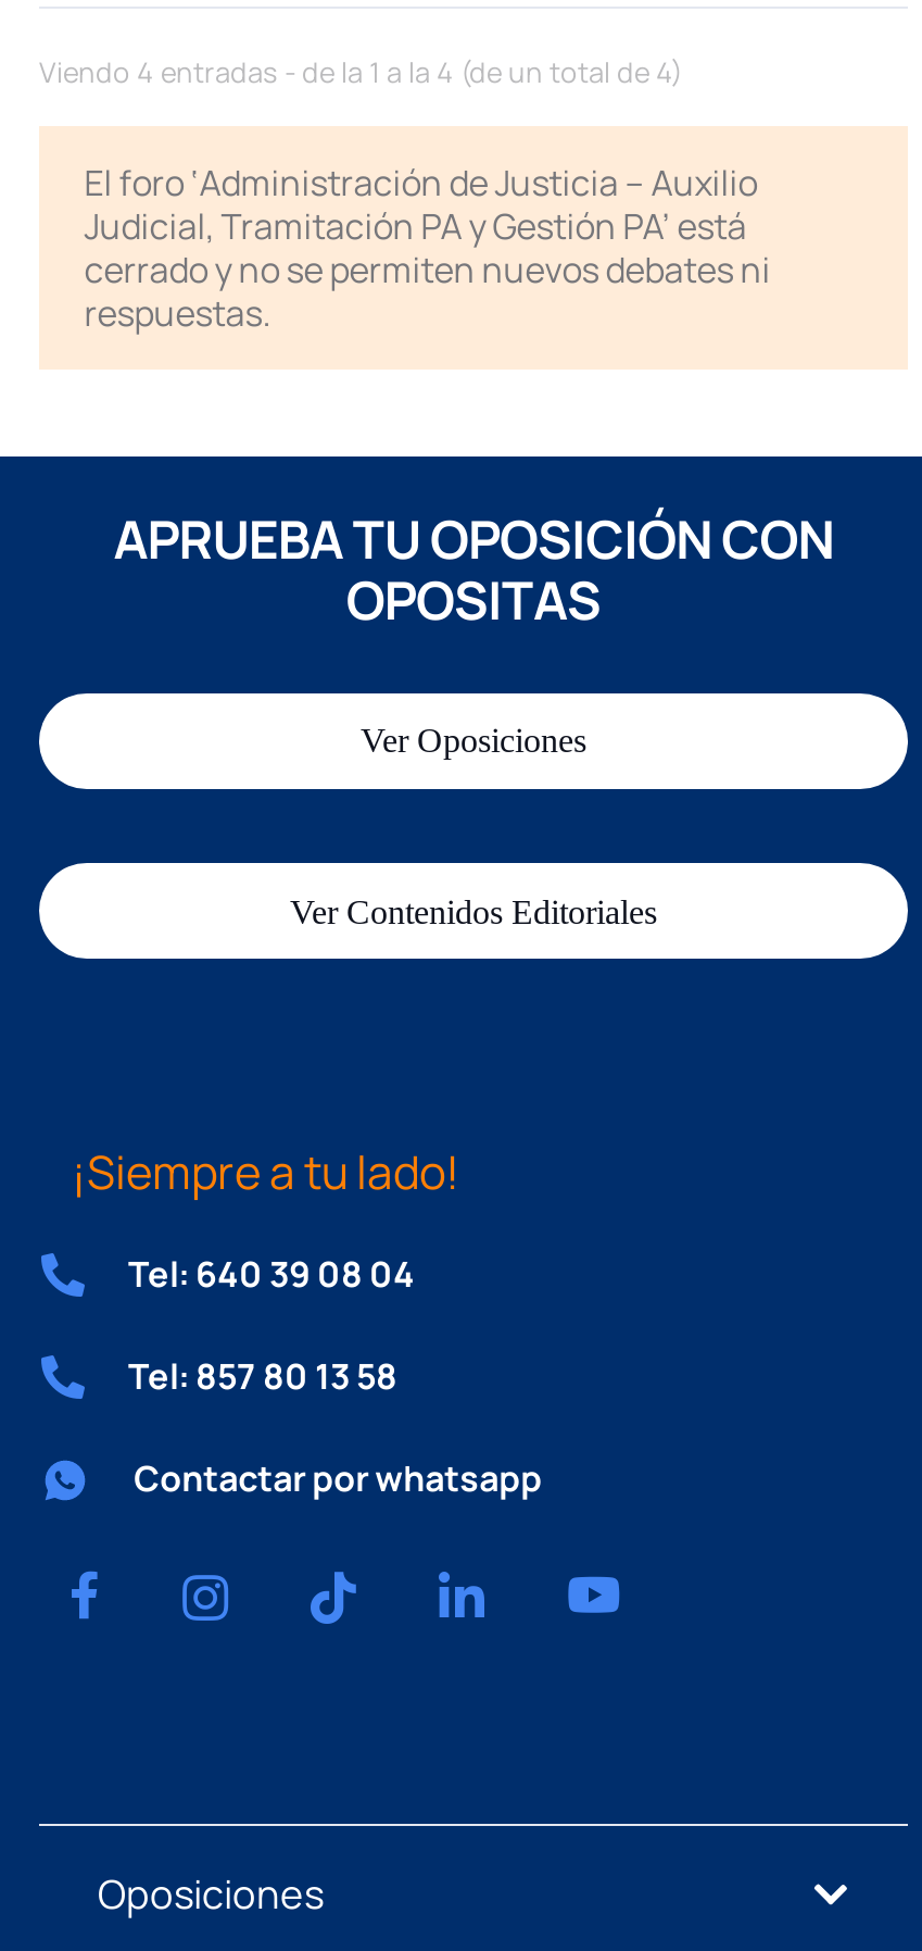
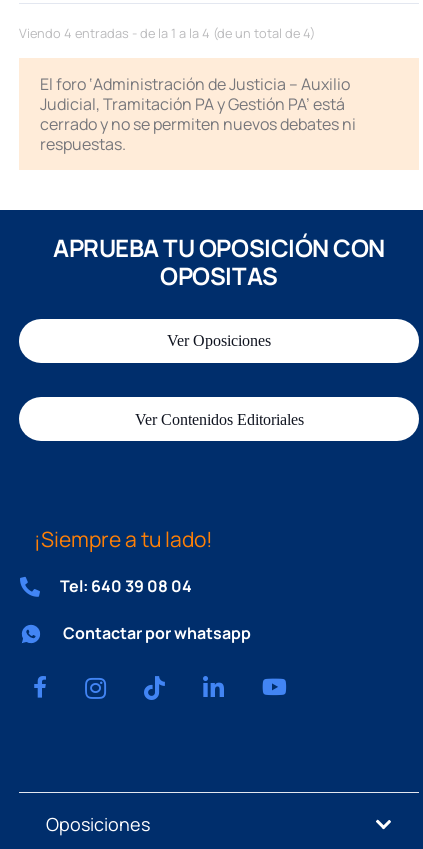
- Tel: 857 80 13 58
